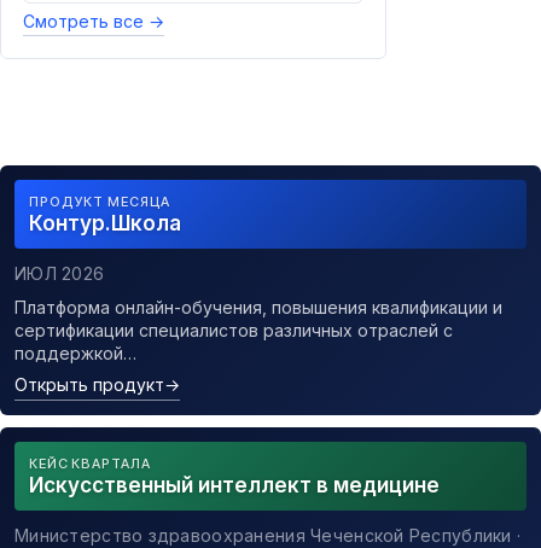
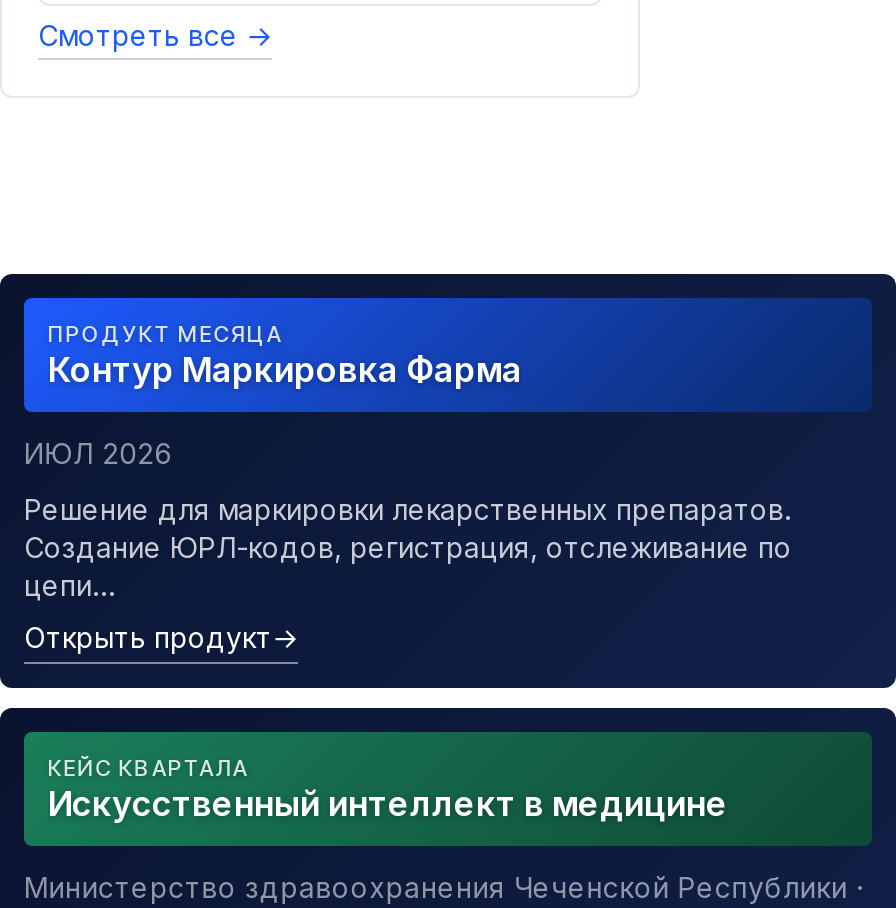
- Контур.Школа
+ Контур Маркировка Фарма

- Платформа онлайн-обучения, повышения квалификации и
- сертификации специалистов различных отраслей с
- поддержкой…
+ Решение для маркировки лекарственных препаратов.
+ Создание ЮРЛ-кодов, регистрация, отслеживание по
+ цепи…
